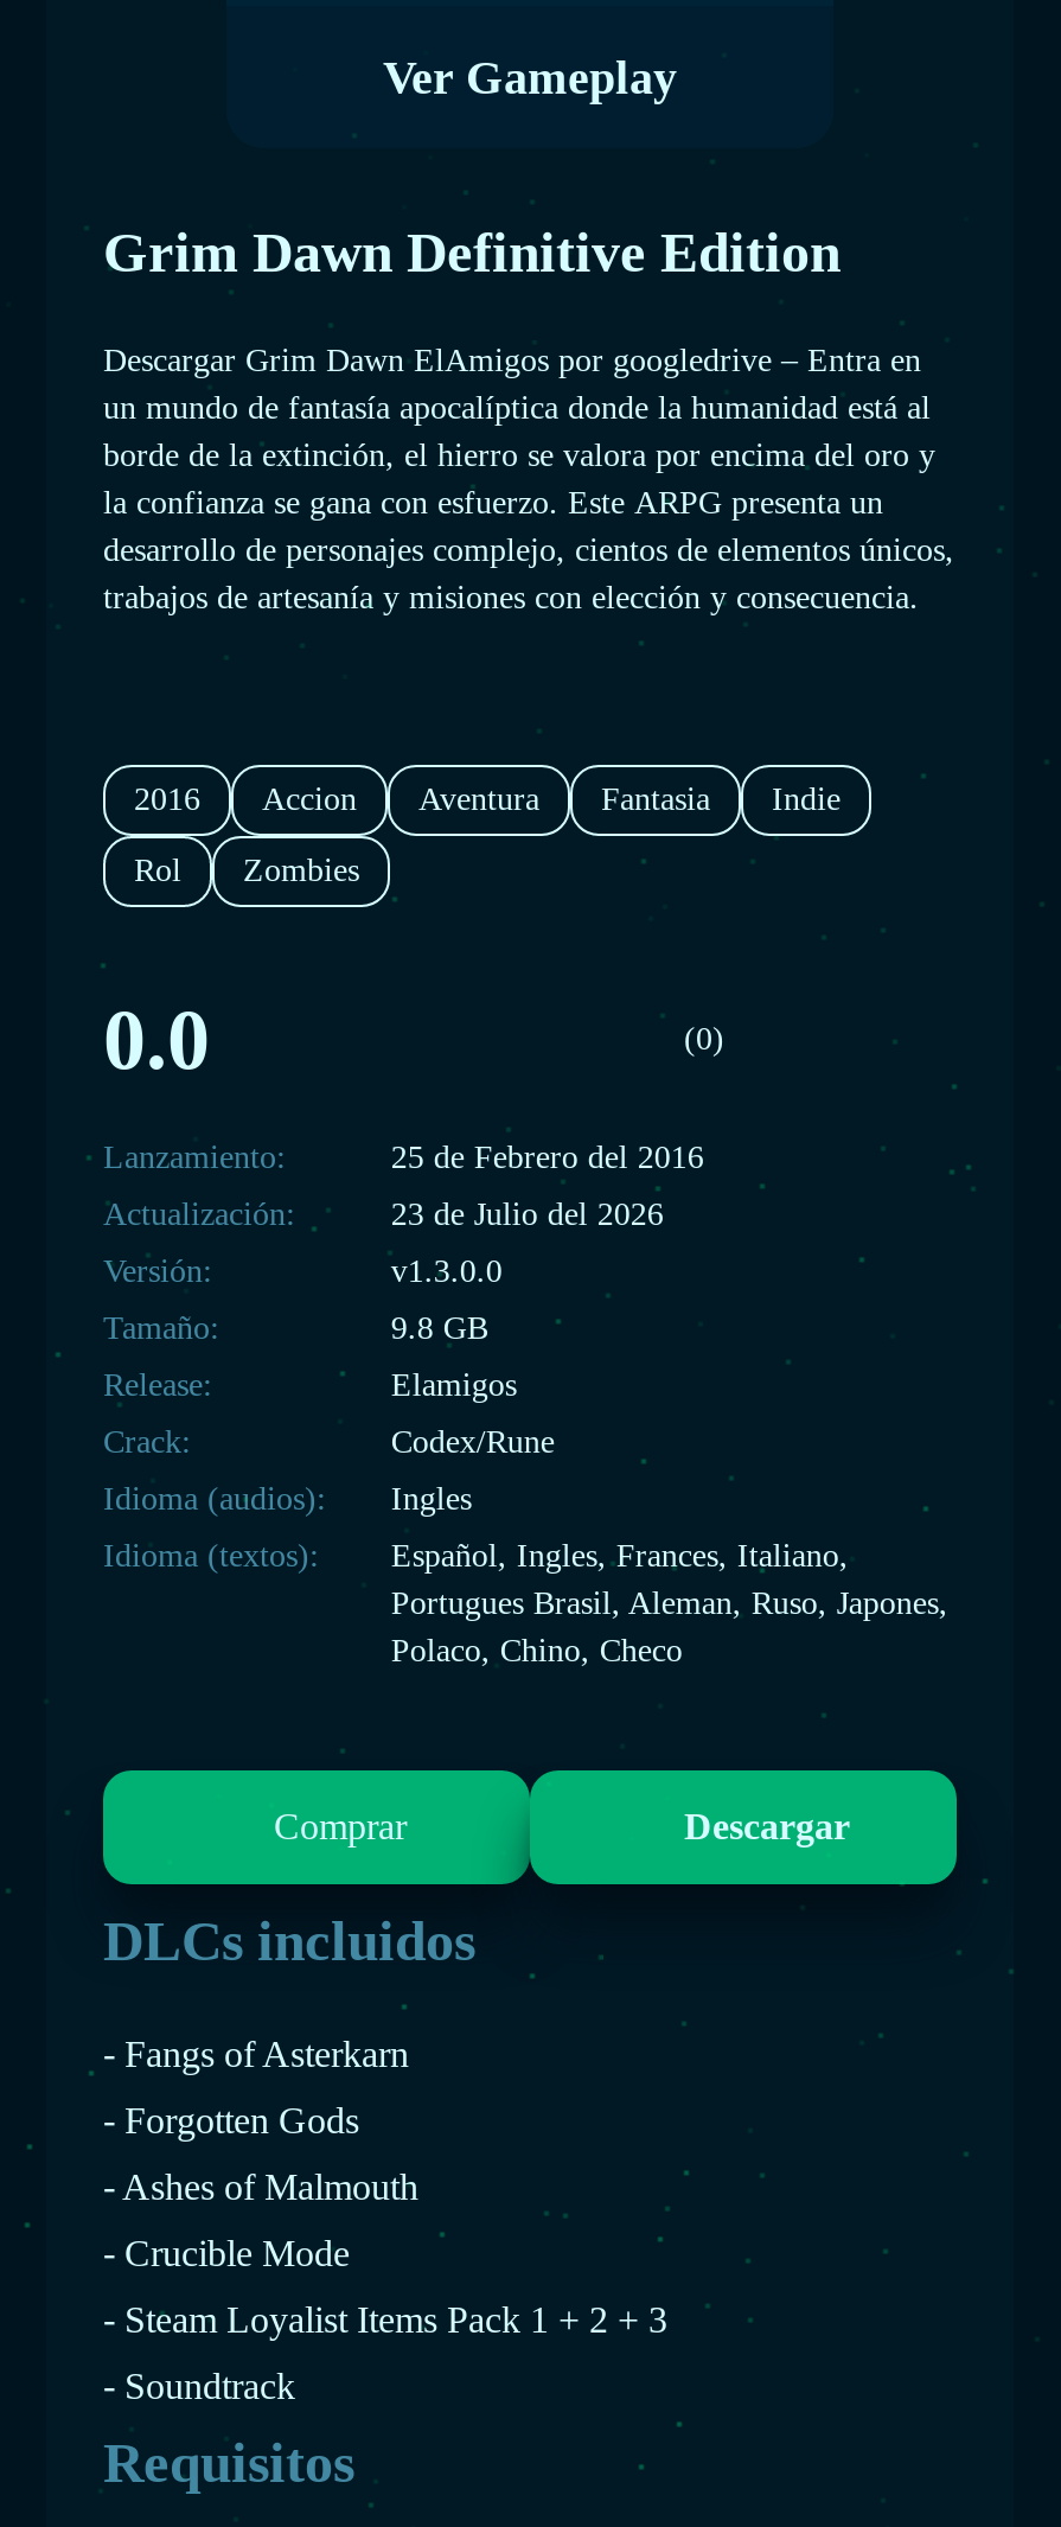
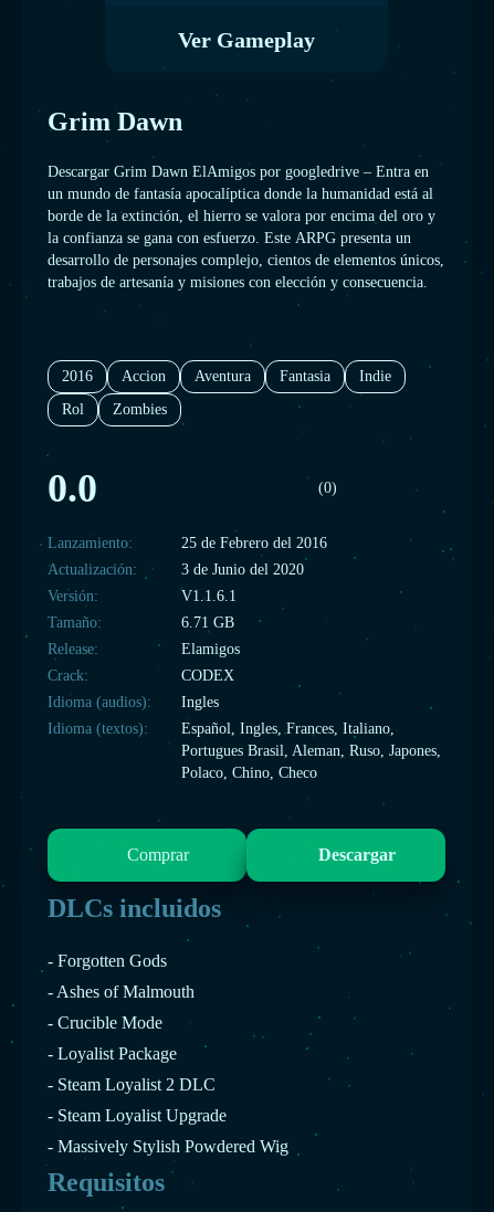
- Grim Dawn Definitive Edition
+ Grim Dawn

- 23 de Julio del 2026
+ 3 de Junio del 2020

- v1.3.0.0
+ V1.1.6.1

- 9.8 GB
+ 6.71 GB

- Codex/Rune
+ CODEX

- - Fangs of Asterkarn

moved up: - Forgotten Gods | - Ashes of Malmouth | - Crucible Mode

- - Steam Loyalist Items Pack 1 + 2 + 3
- - Soundtrack
+ - Loyalist Package
+ - Steam Loyalist 2 DLC
+ - Steam Loyalist Upgrade
+ - Massively Stylish Powdered Wig
